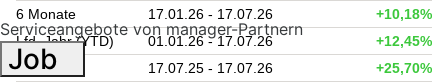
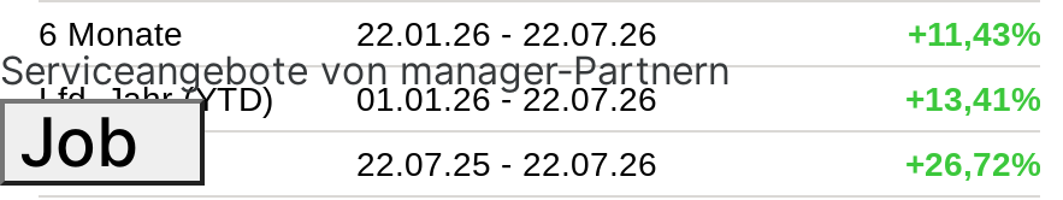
- 17.01.26 - 17.07.26
+ 22.01.26 - 22.07.26

- +10,18%
+ +11,43%

- 01.01.26 - 17.07.26
+ 01.01.26 - 22.07.26

- +12,45%
+ +13,41%

- 17.07.25 - 17.07.26
+ 22.07.25 - 22.07.26

- +25,70%
+ +26,72%
